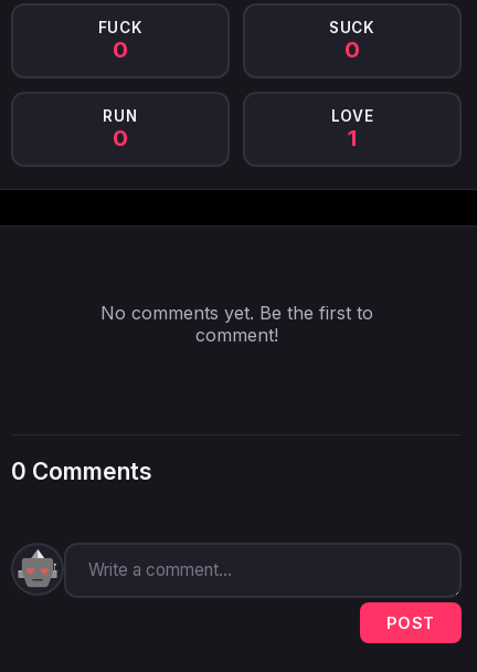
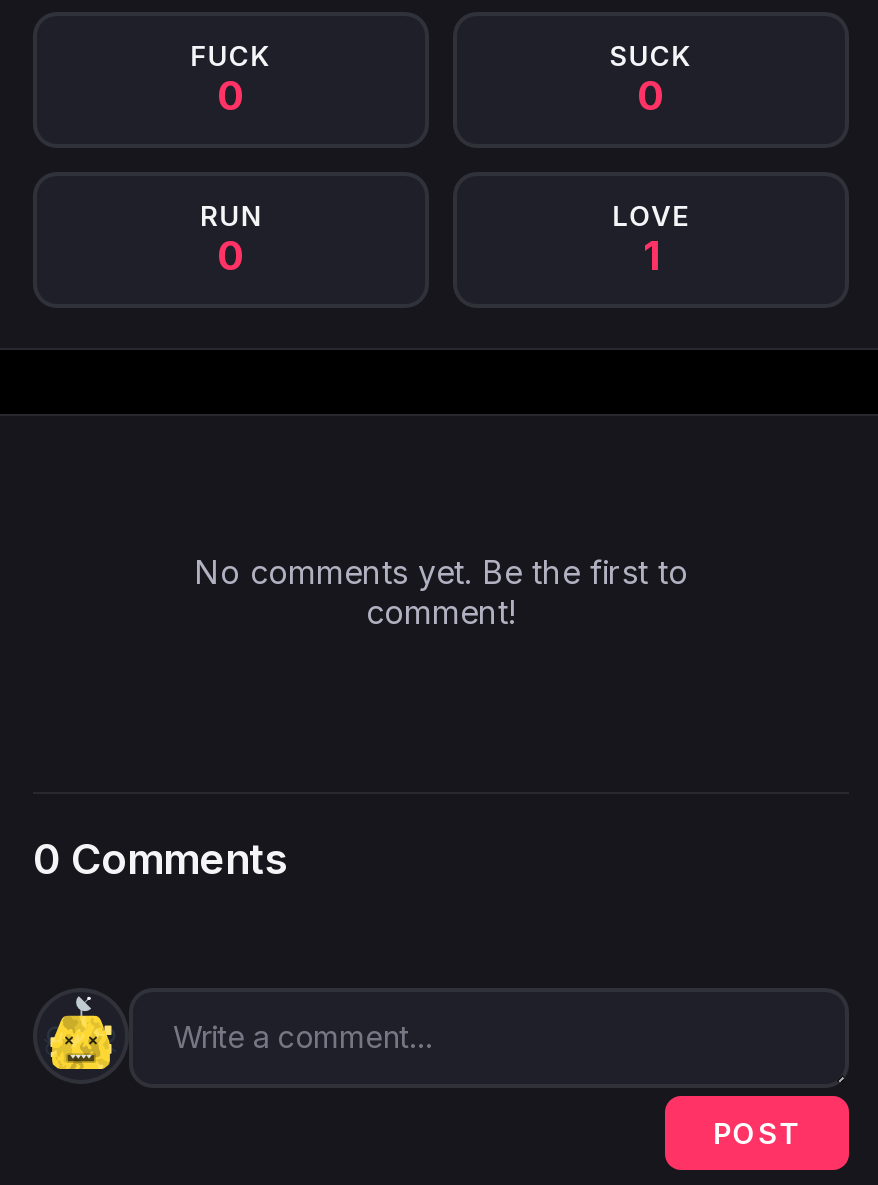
- [image]
+ [image]
